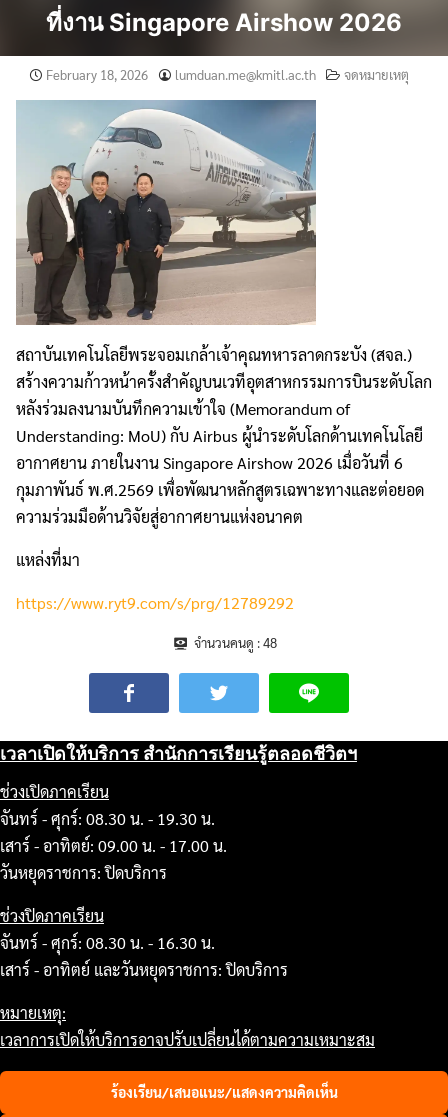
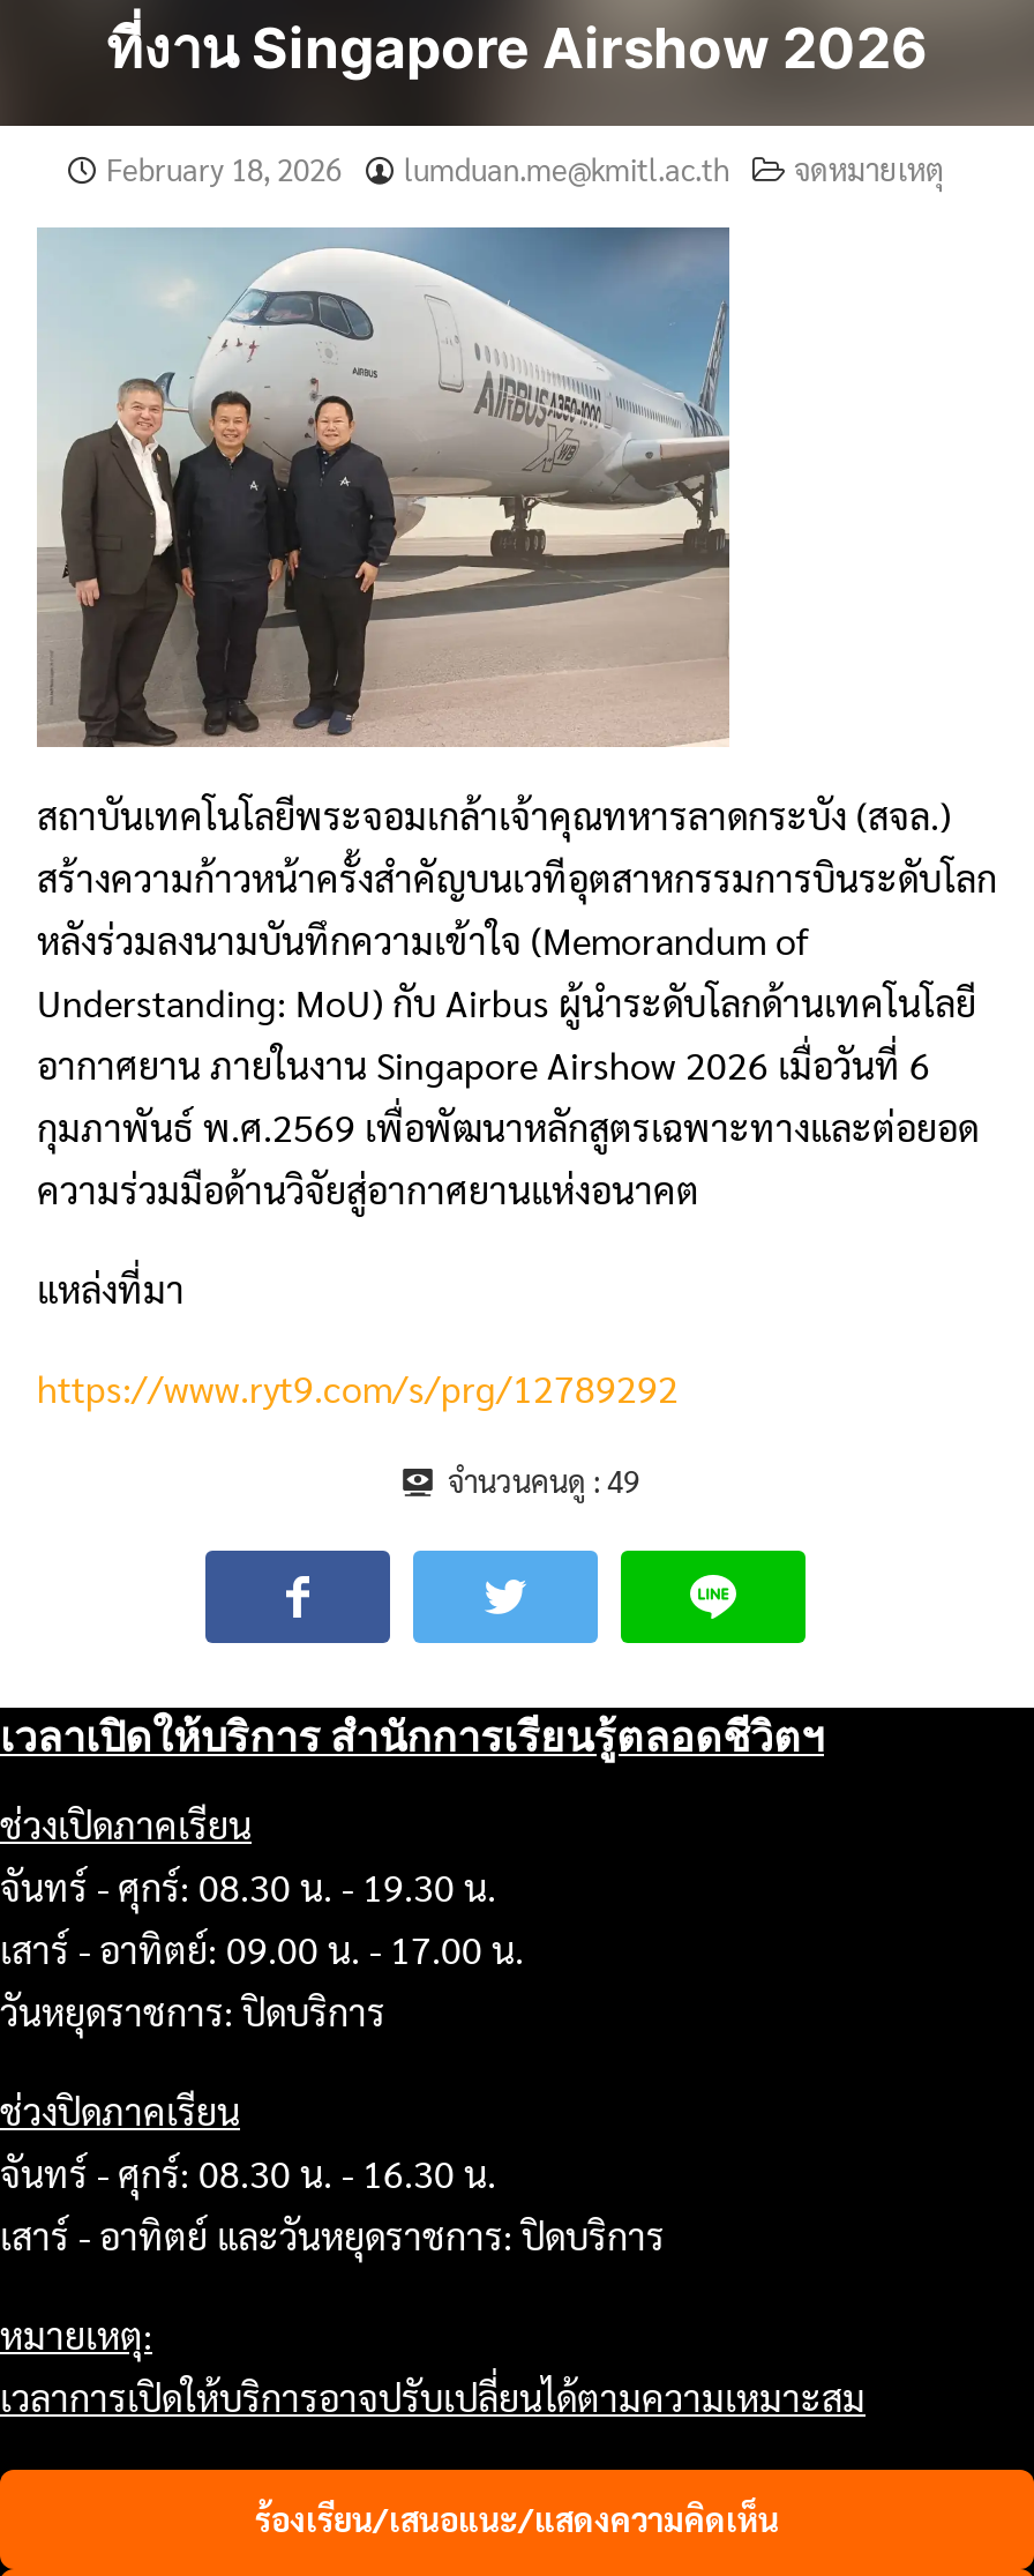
- จำนวนคนดู : 48
+ จำนวนคนดู : 49
